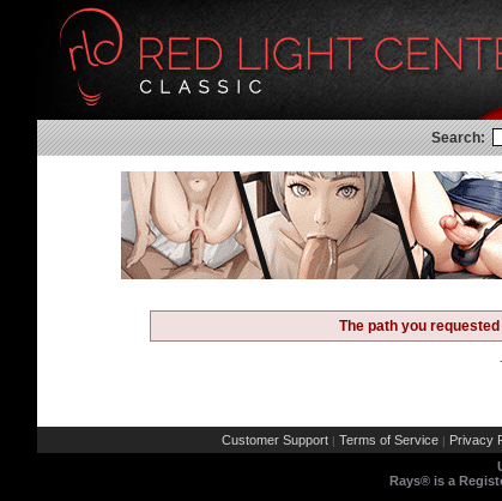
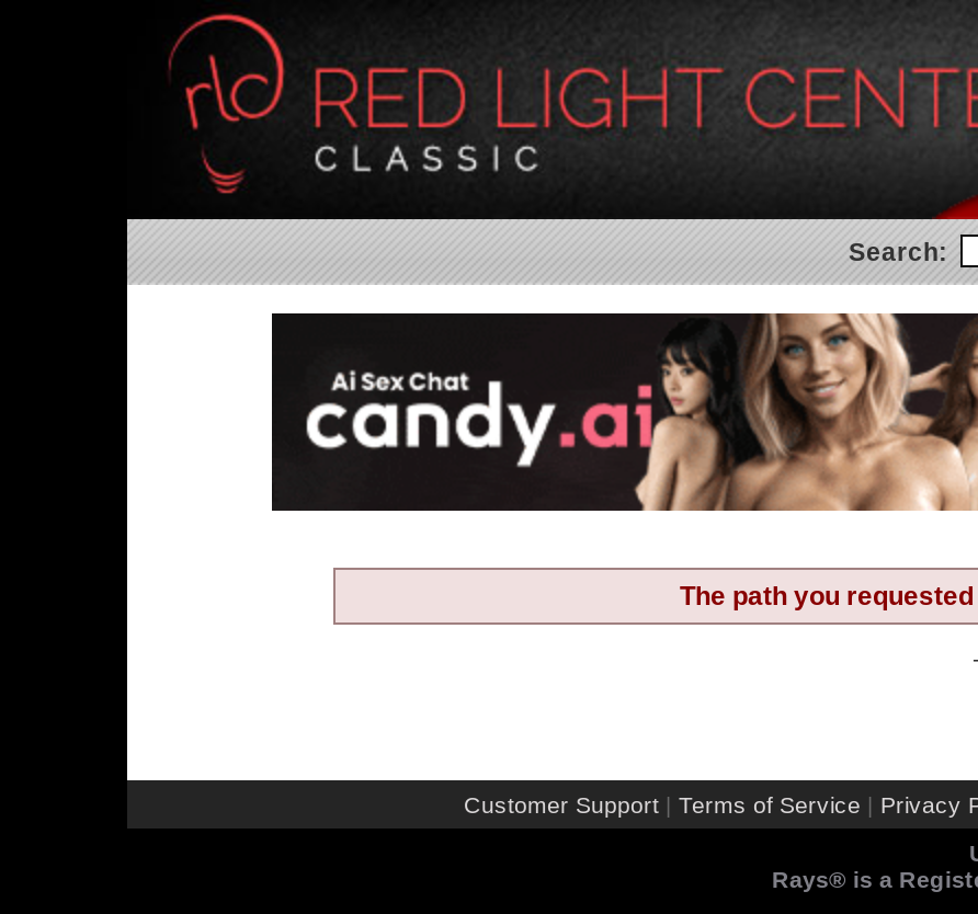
- [image]
+ [image]
